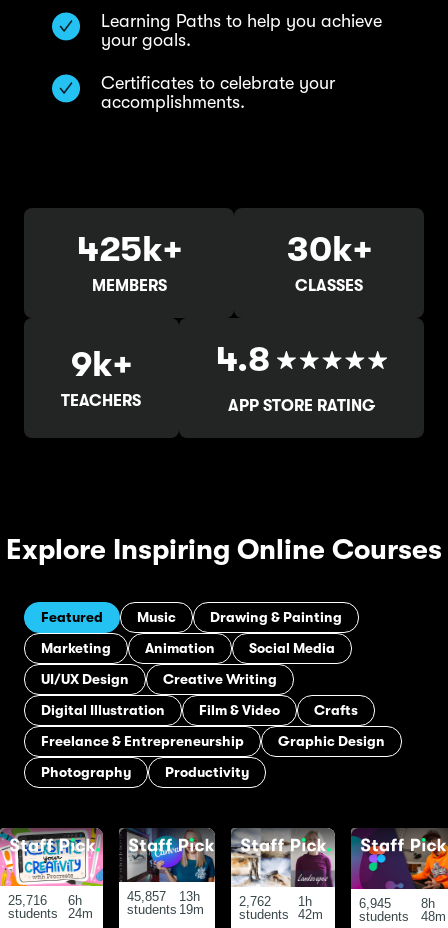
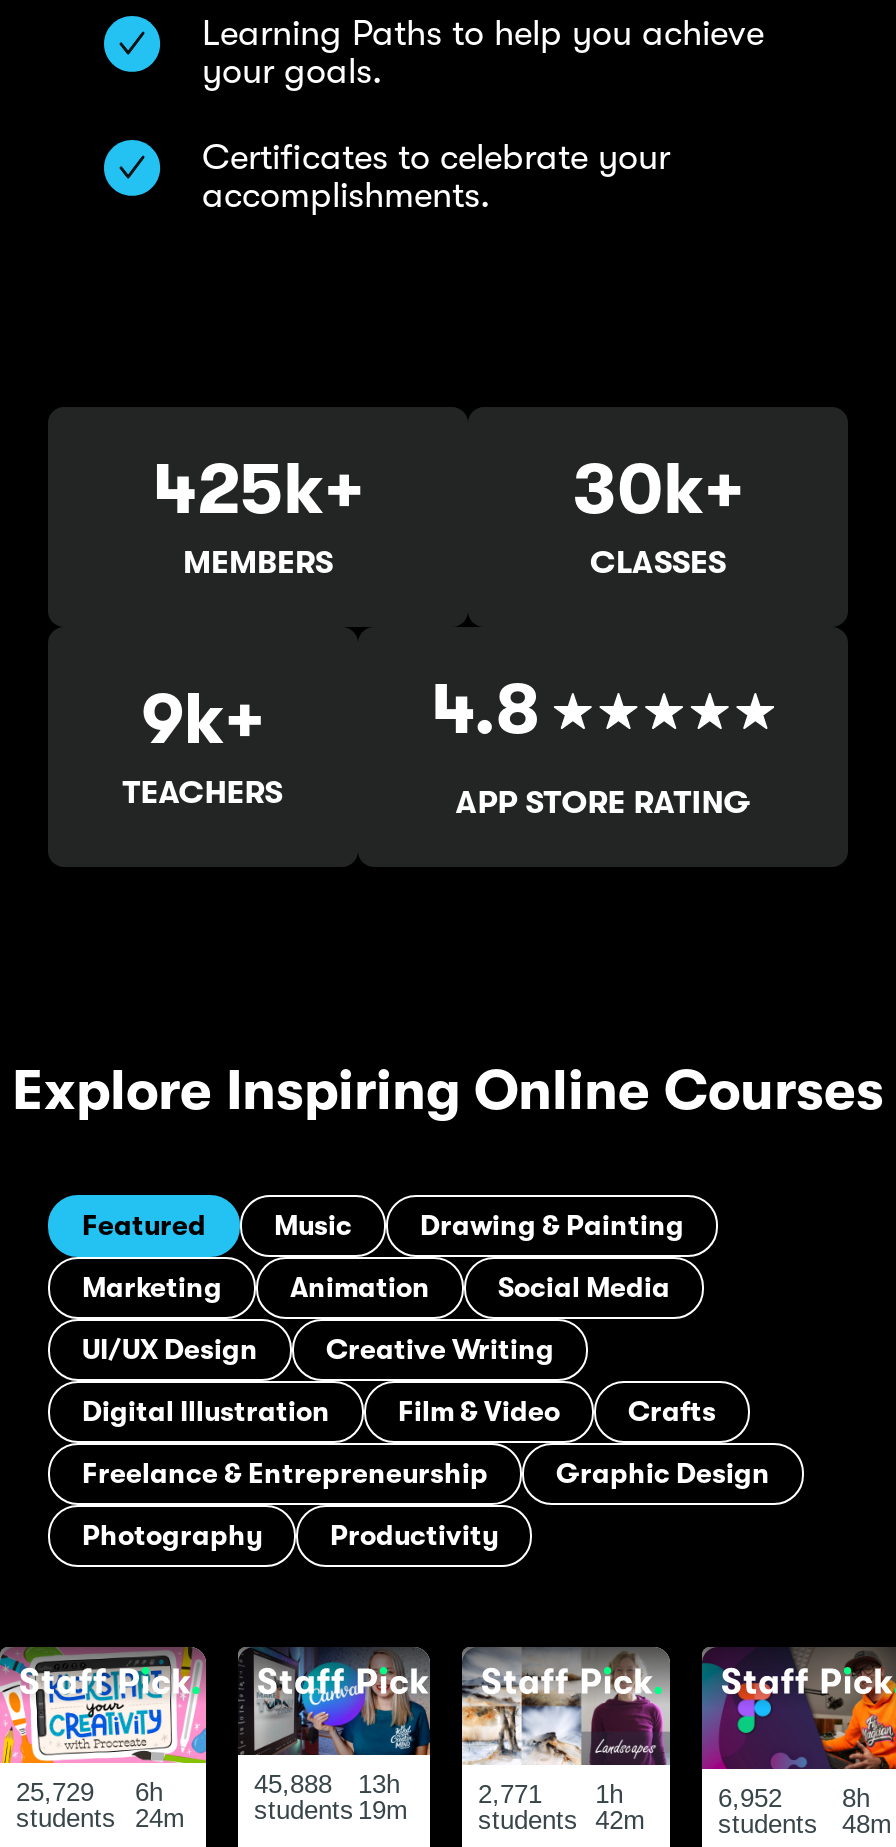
- 25,716 6h
+ 25,729 6h

- 45,857 13h
+ 45,888 13h

- 2,762 1h
+ 2,771 1h

- 6,945 8h
+ 6,952 8h
